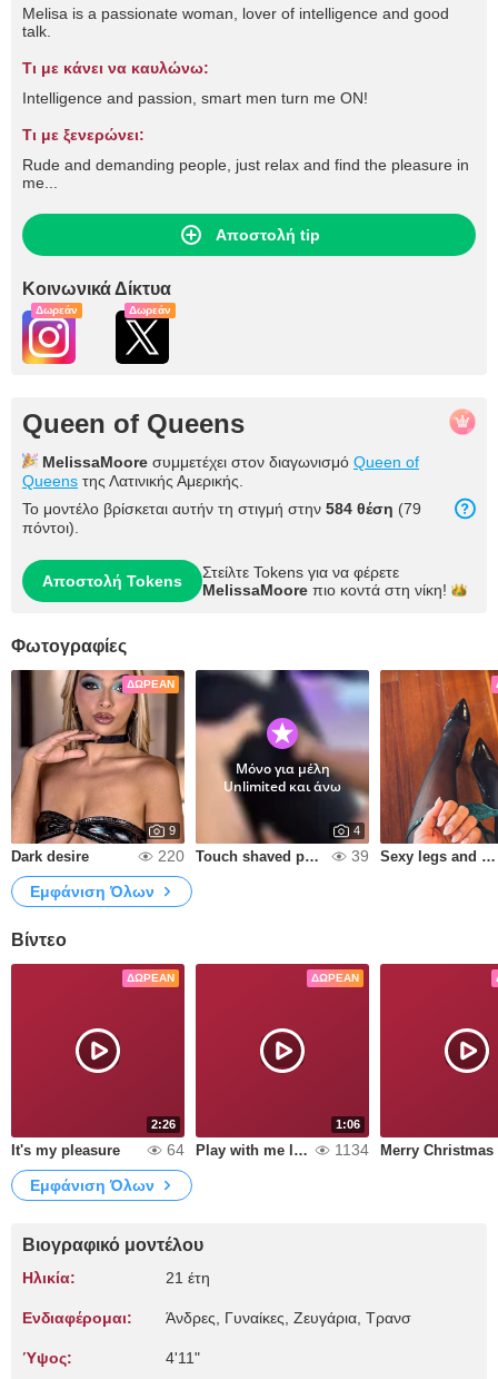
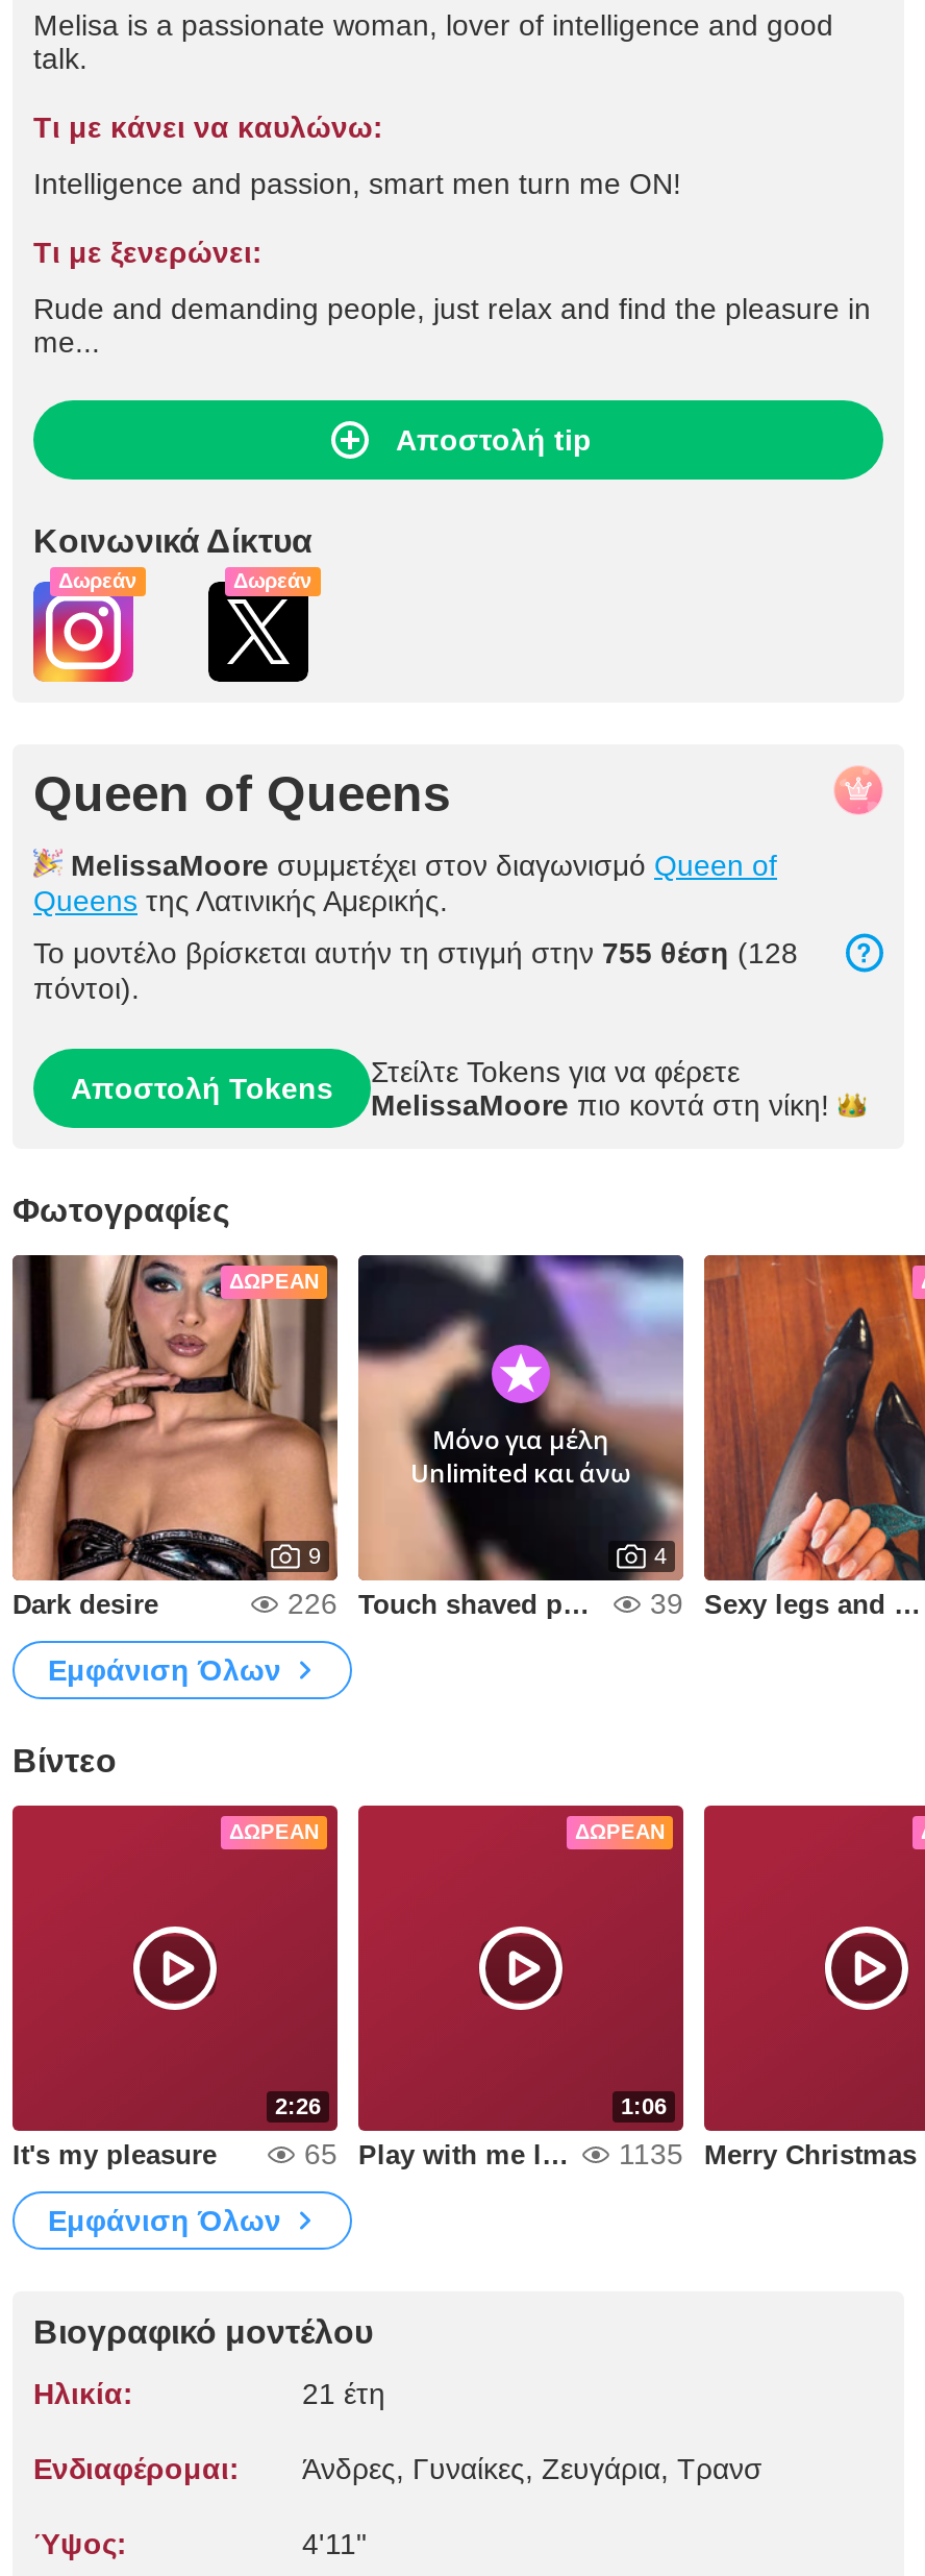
- Το μοντέλο βρίσκεται αυτήν τη στιγμή στην 584 θέση (79
+ Το μοντέλο βρίσκεται αυτήν τη στιγμή στην 755 θέση (128

- 220
+ 226

- 64
+ 65

- 1134
+ 1135
